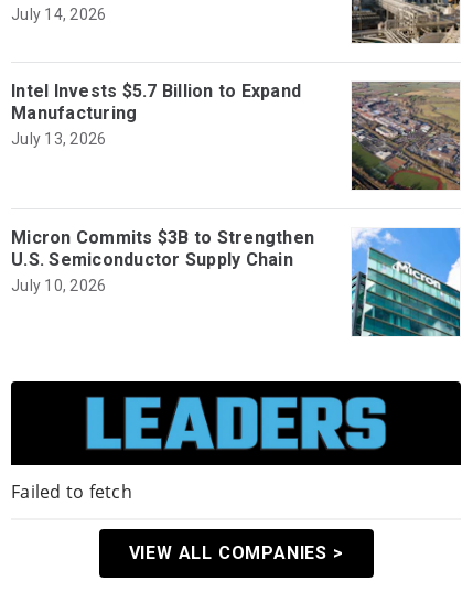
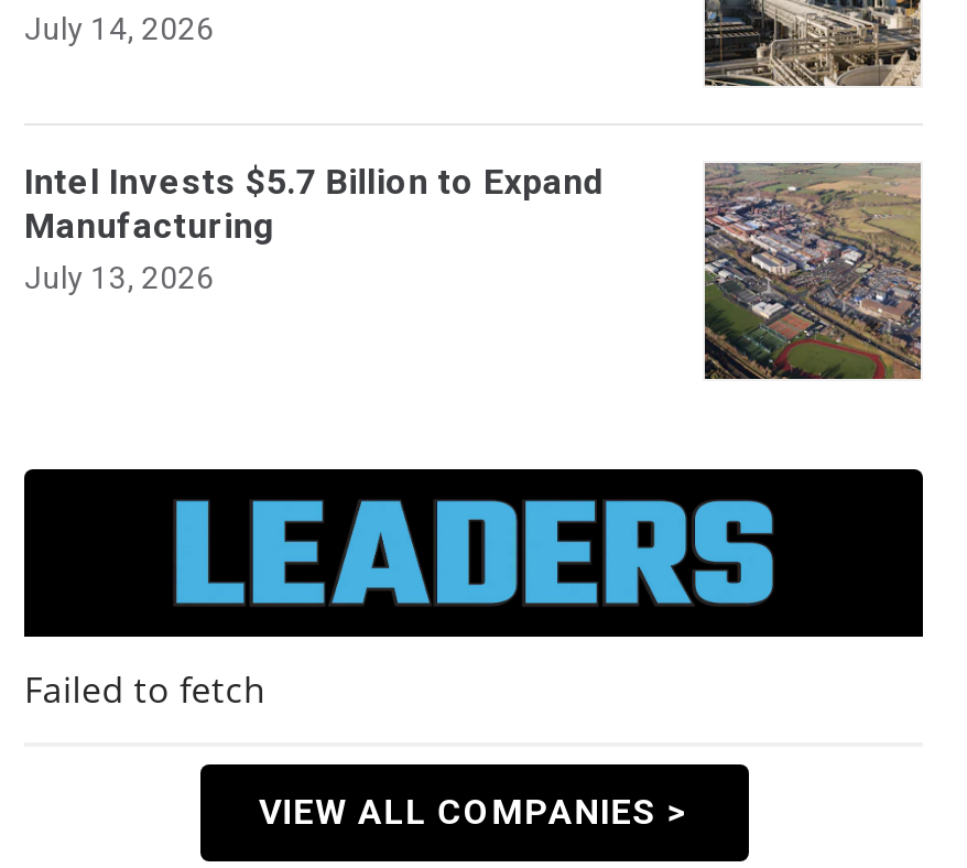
- [image]
- Micron Commits $3B to Strengthen
- U.S. Semiconductor Supply Chain
- July 10, 2026
